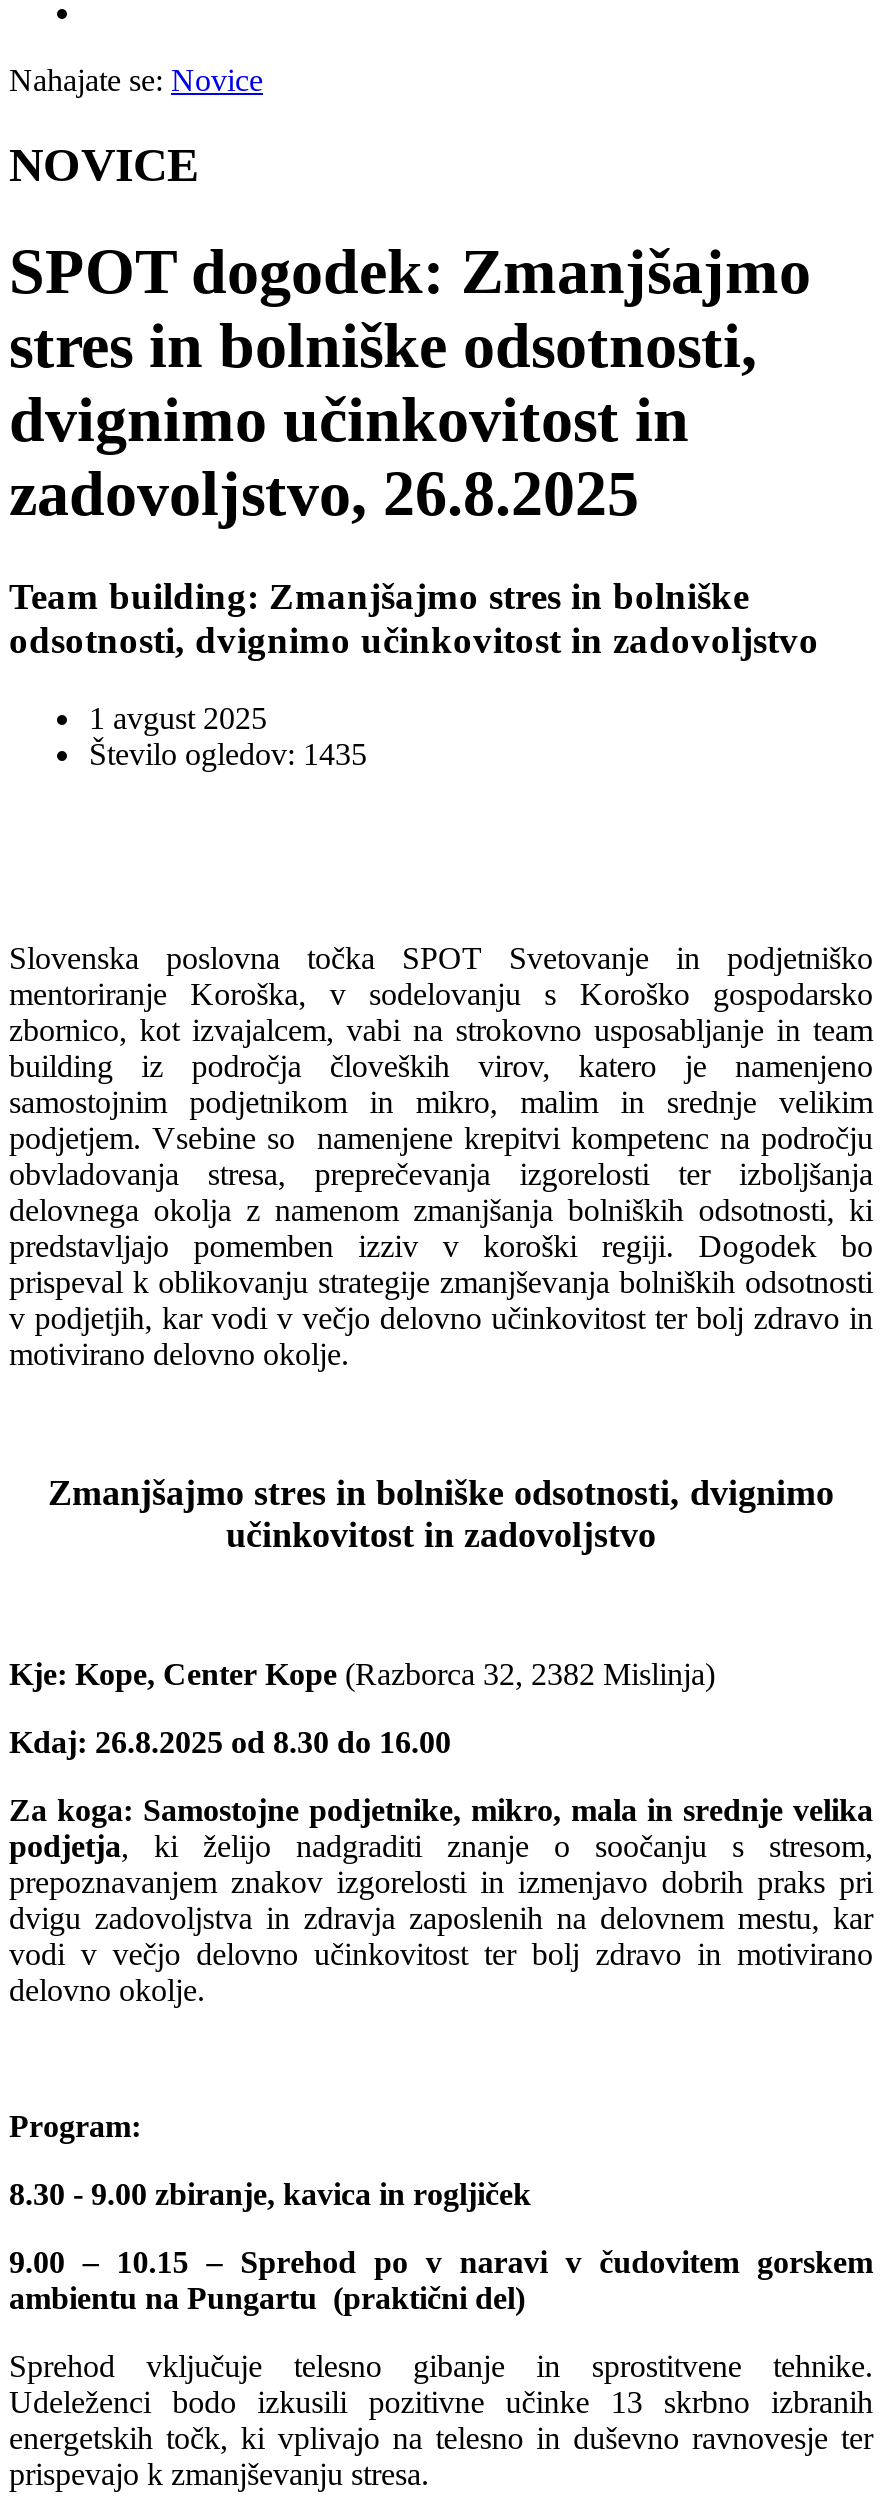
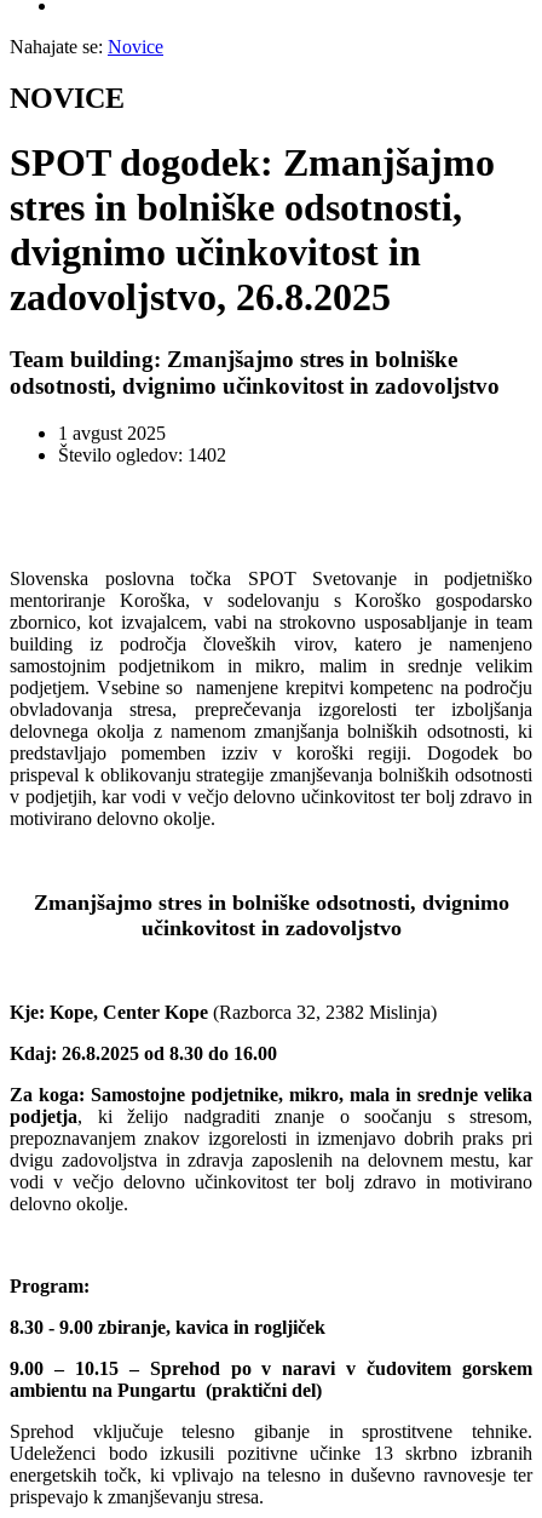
- Število ogledov: 1435
+ Število ogledov: 1402
